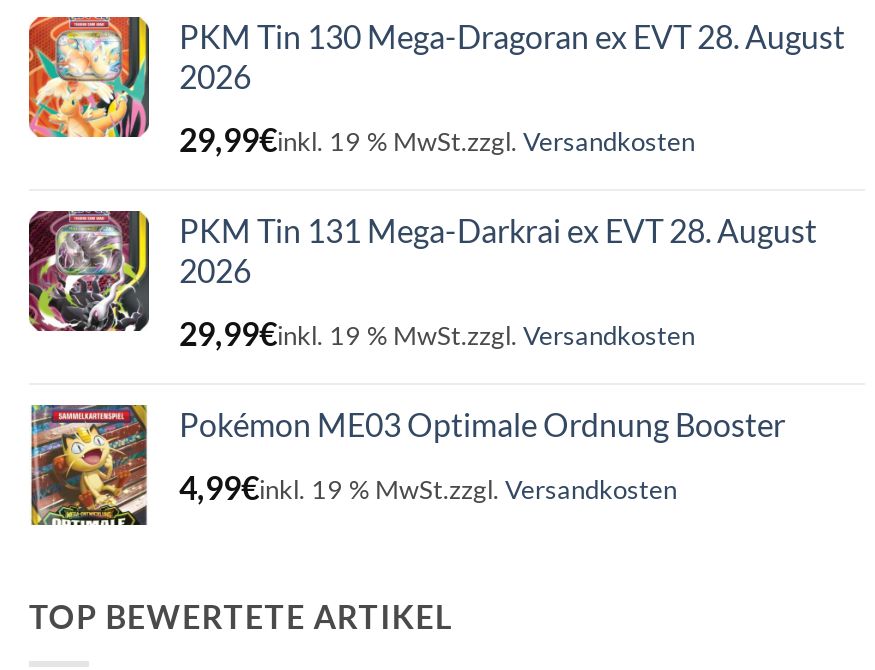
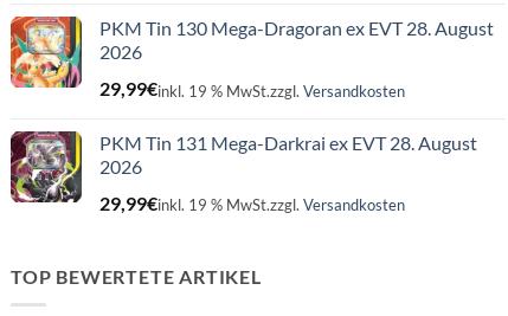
- [image]
- Pokémon ME03 Optimale Ordnung Booster
- 4,99€inkl. 19 % MwSt.zzgl. Versandkosten
